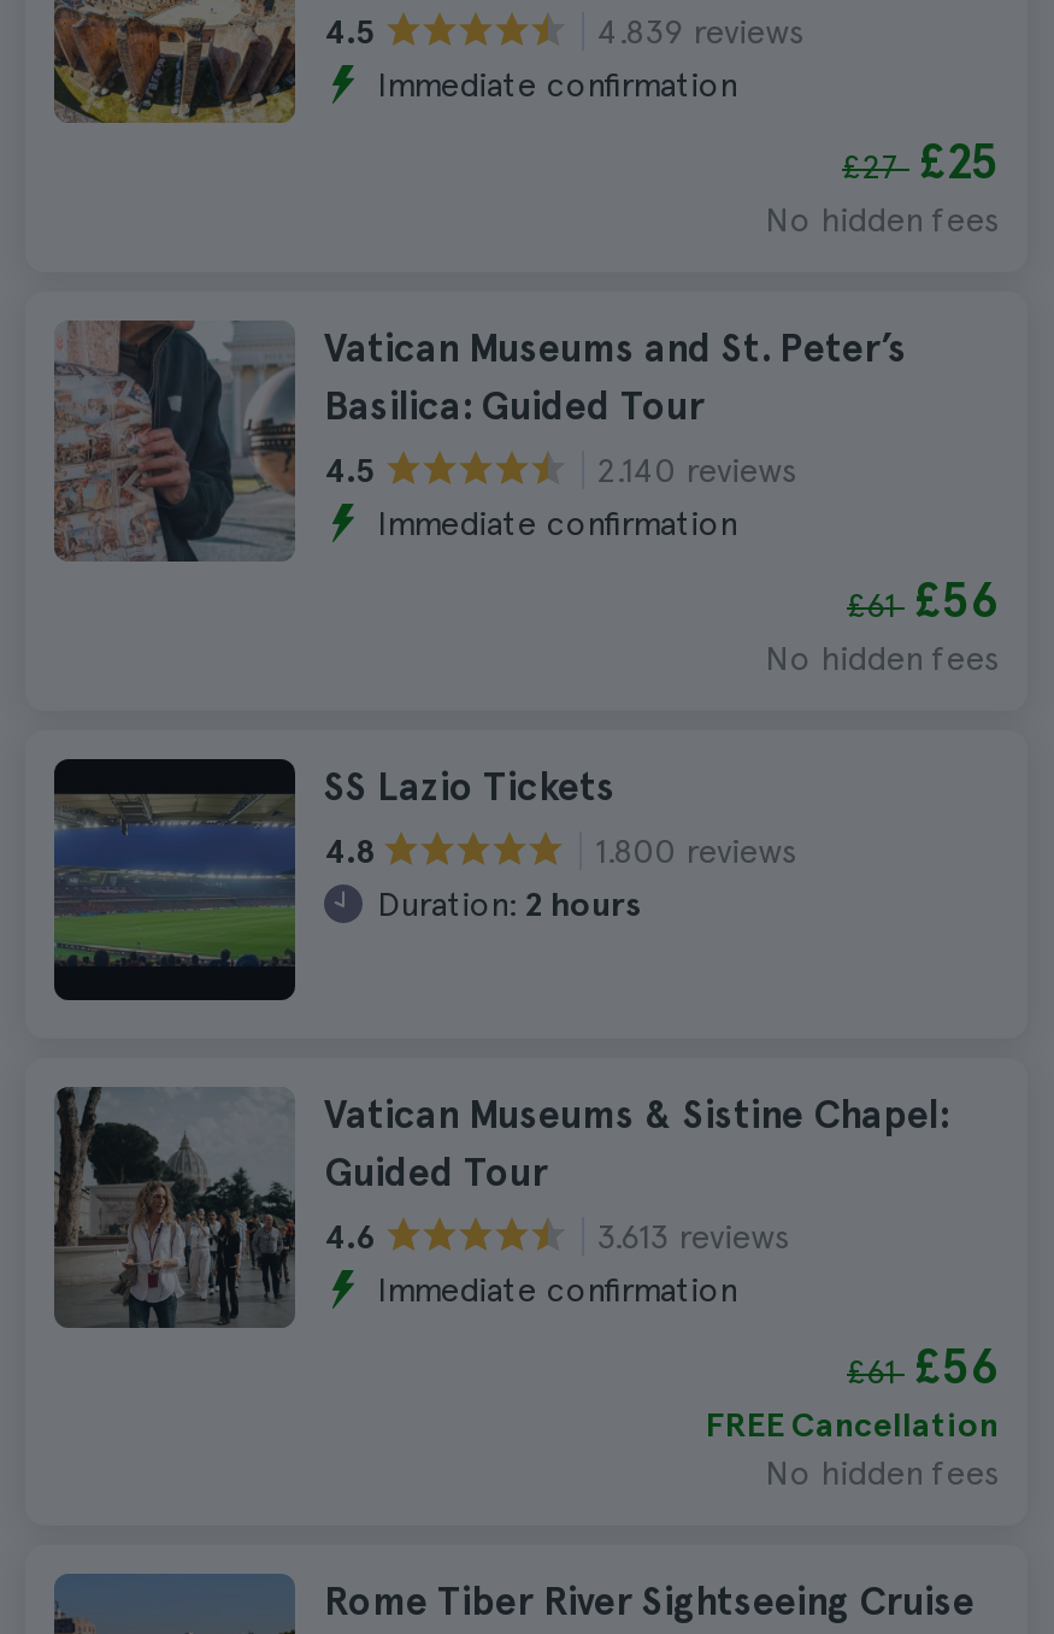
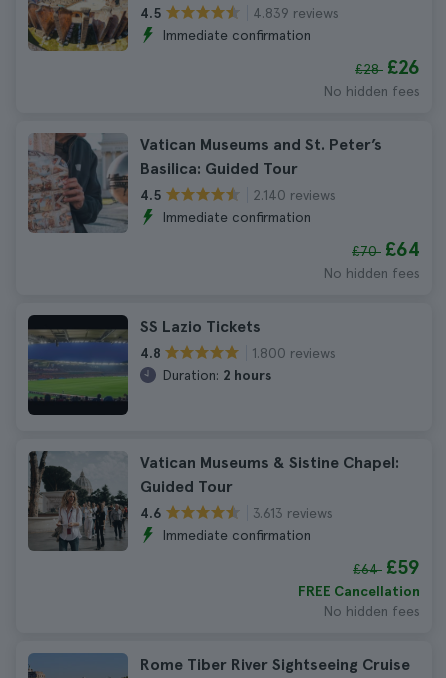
- £27 £25
+ £28 £26

- £61 £56
+ £70 £64

- £61 £56
+ £64 £59
